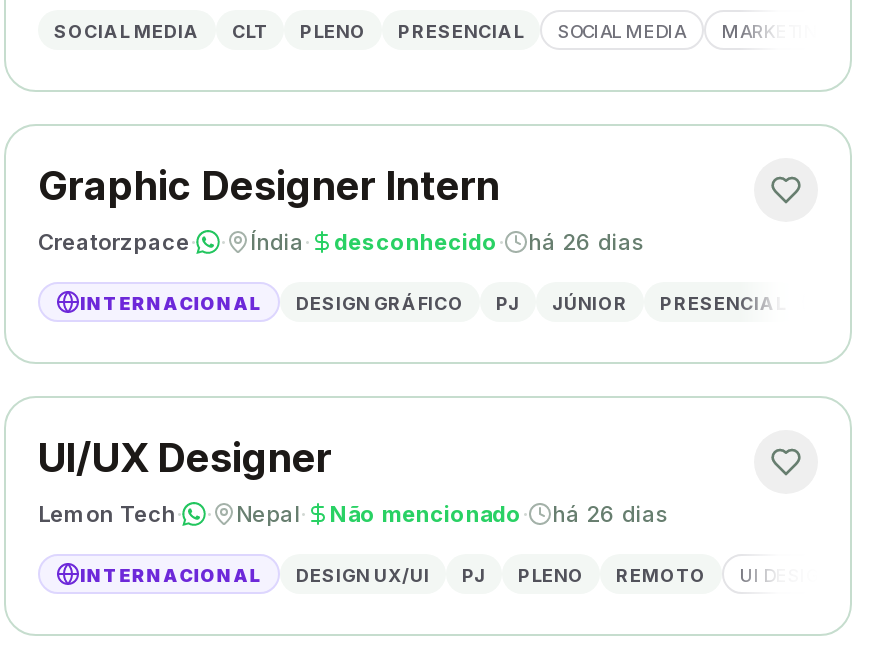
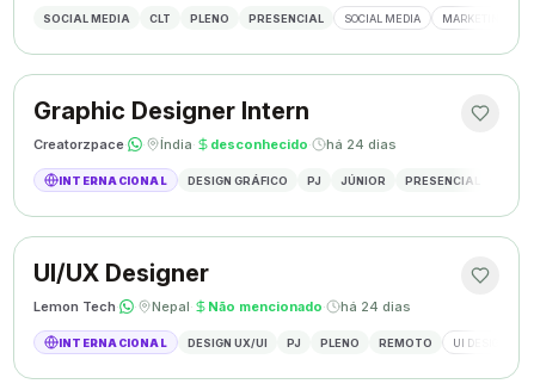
- há 26 dias
+ há 24 dias

- há 26 dias
+ há 24 dias
